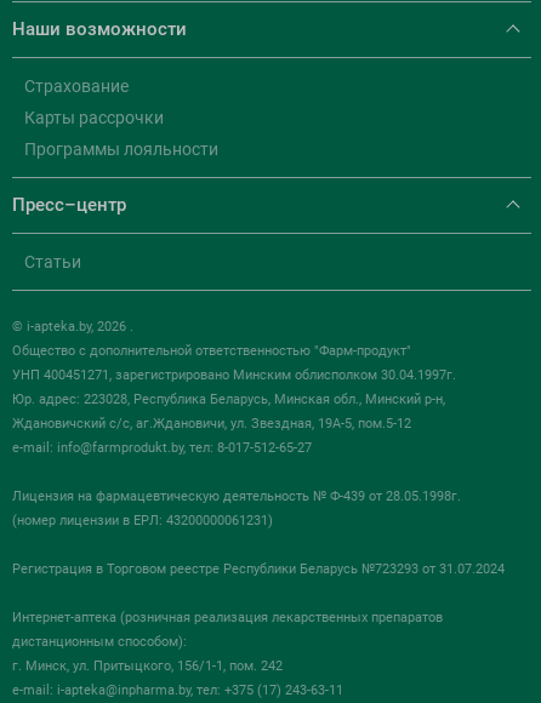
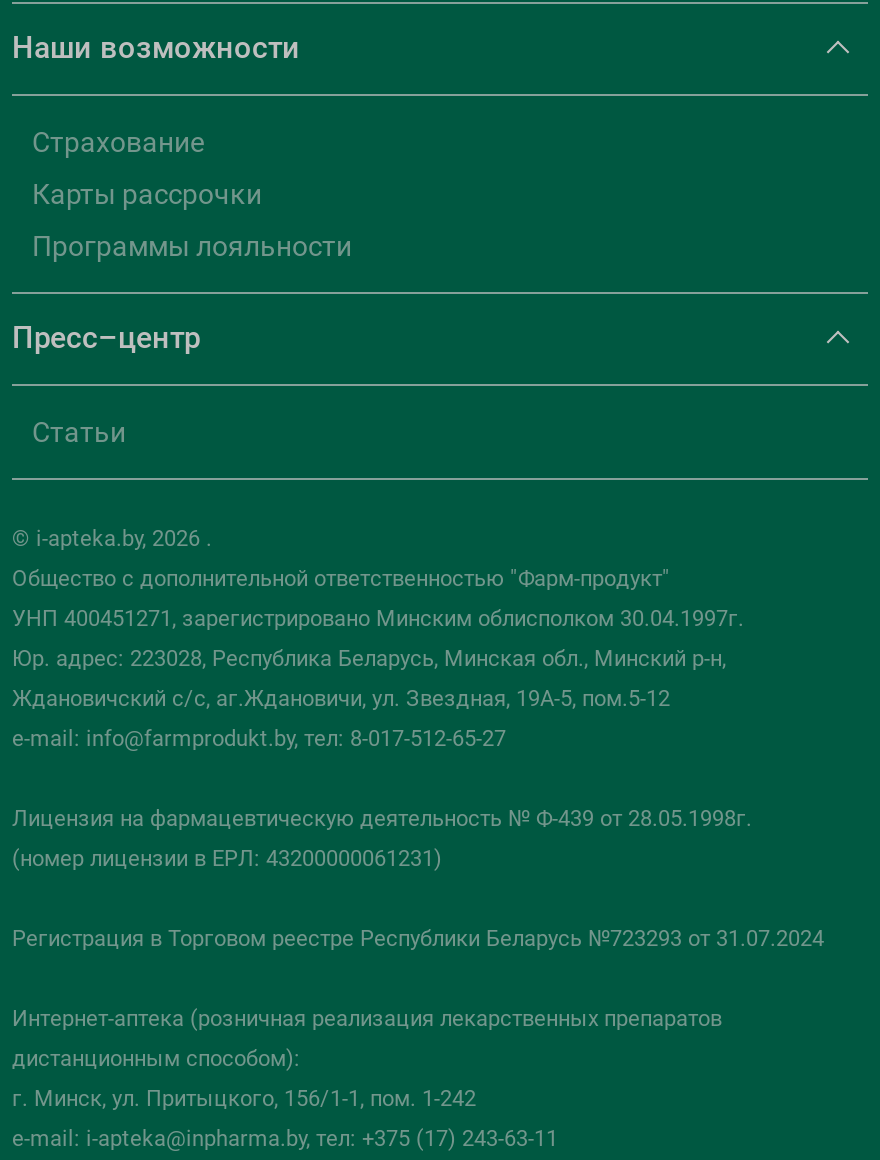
- г. Минск, ул. Притыцкого, 156/1-1, пом. 242
+ г. Минск, ул. Притыцкого, 156/1-1, пом. 1-242
